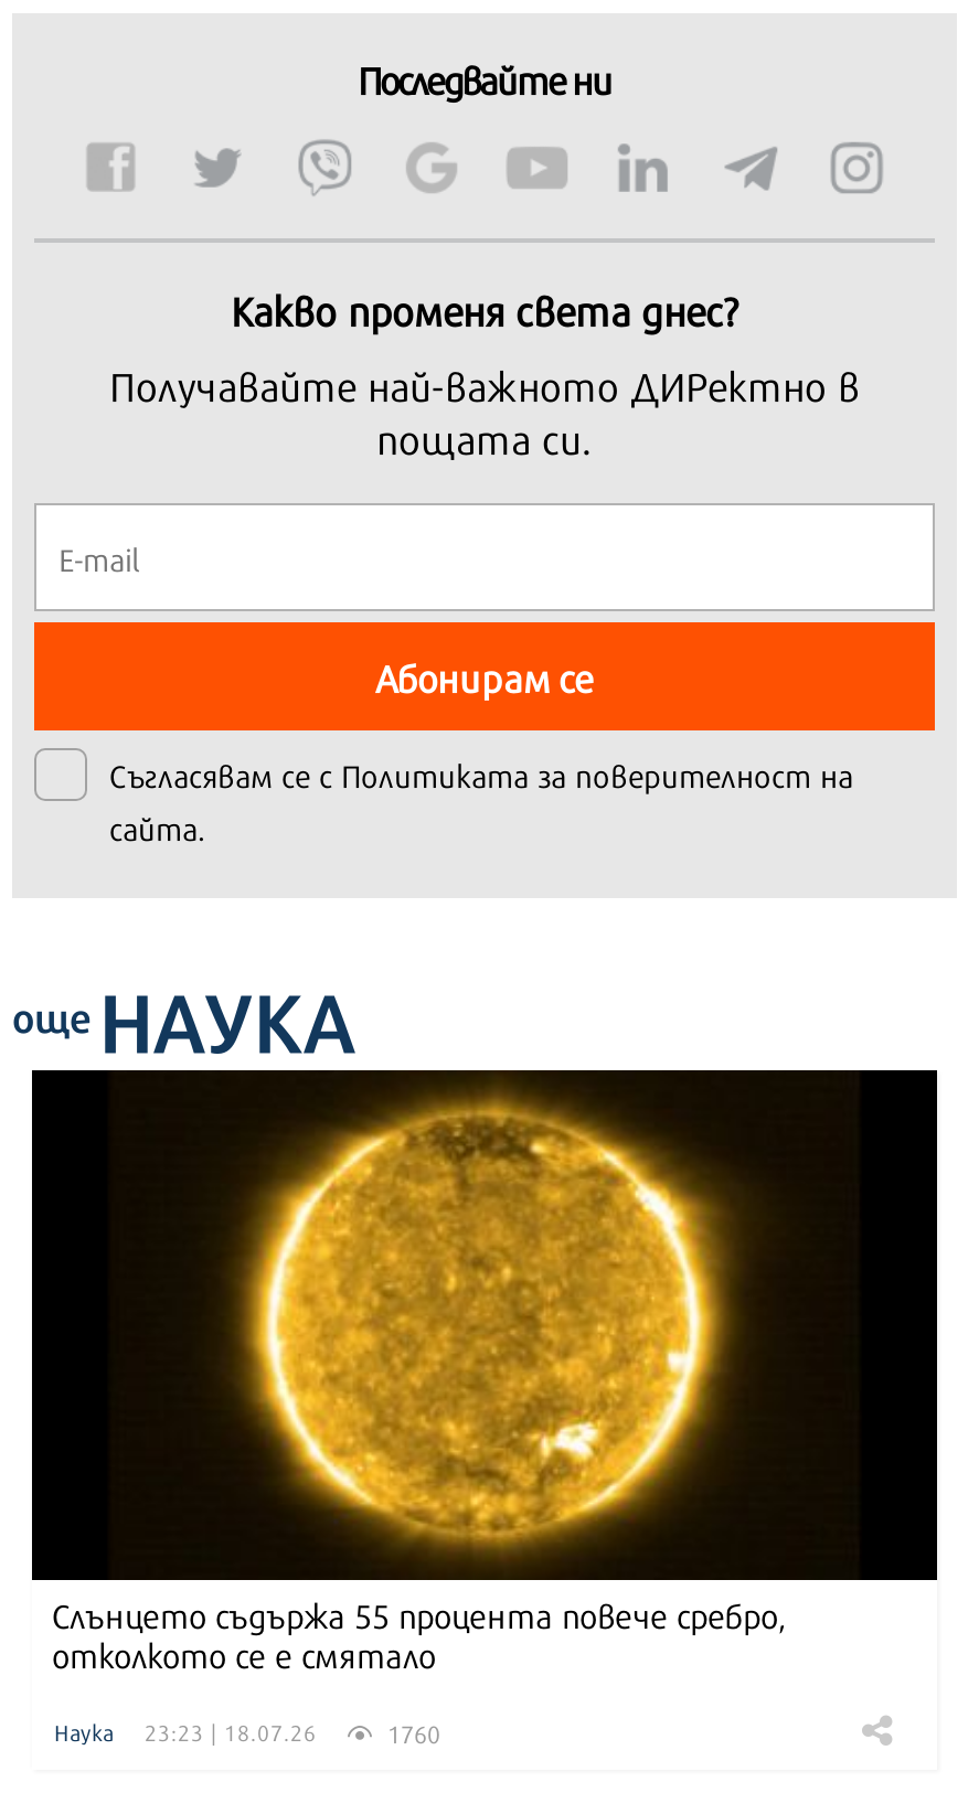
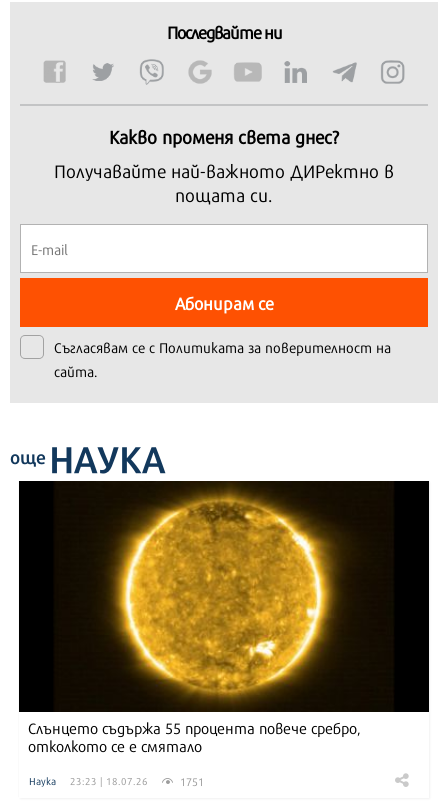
- 1760
+ 1751
